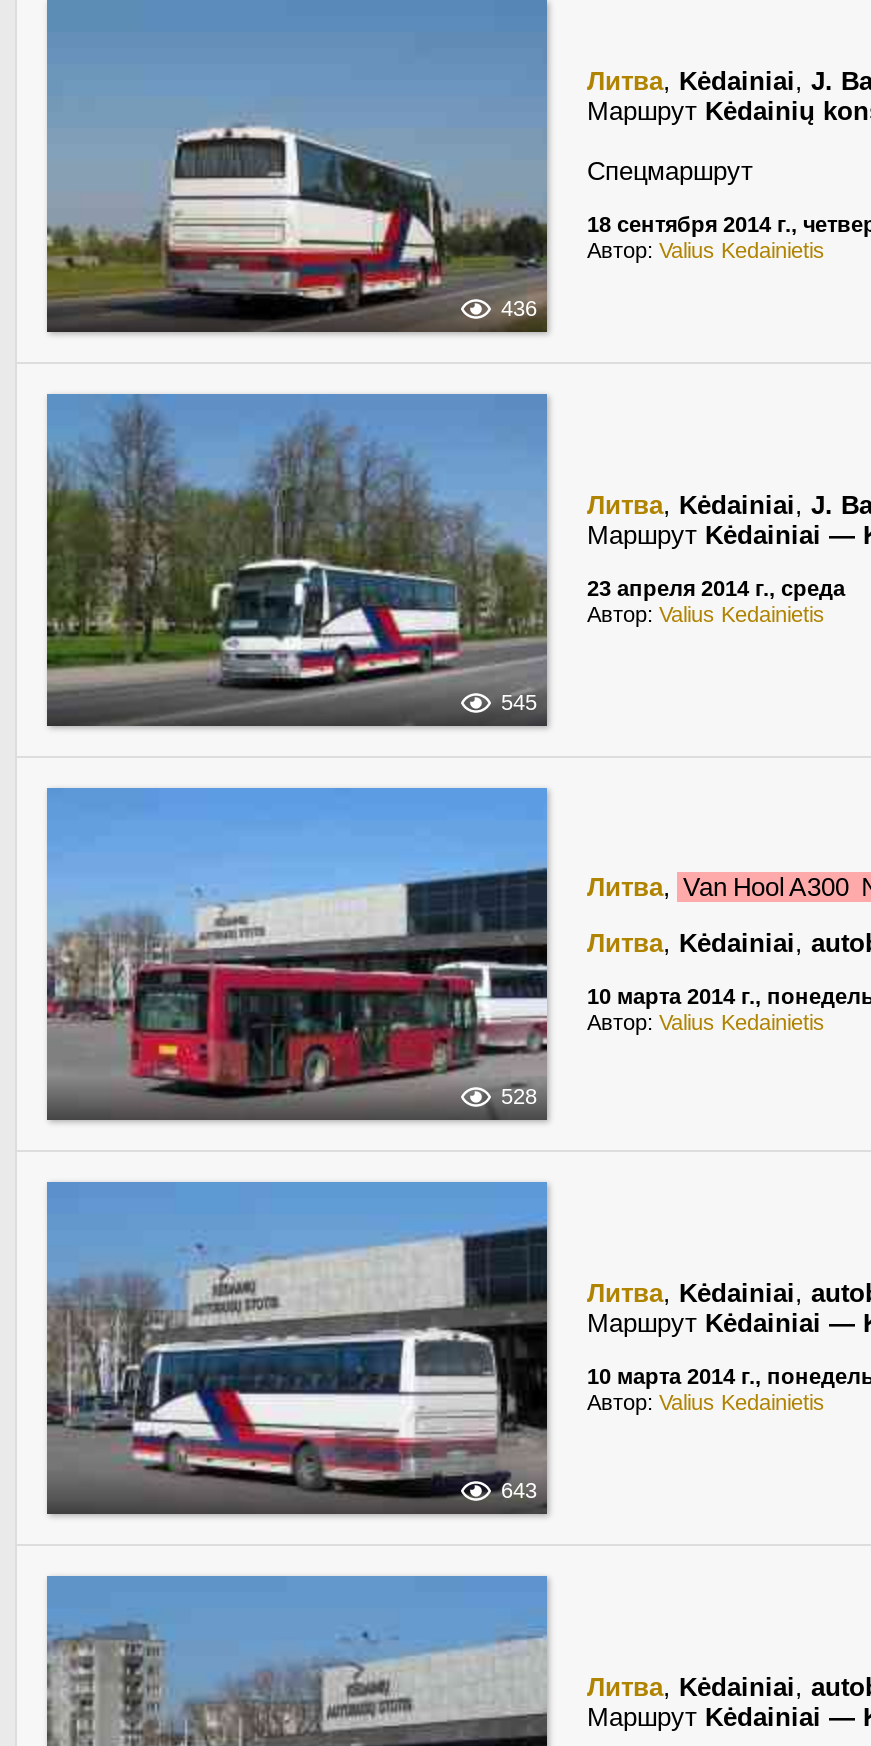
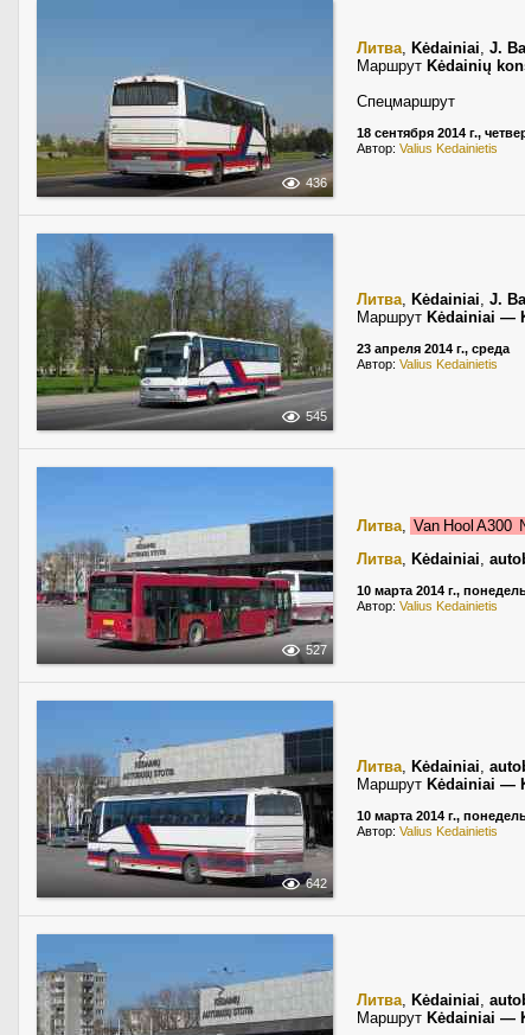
- 528
+ 527

- 643
+ 642
